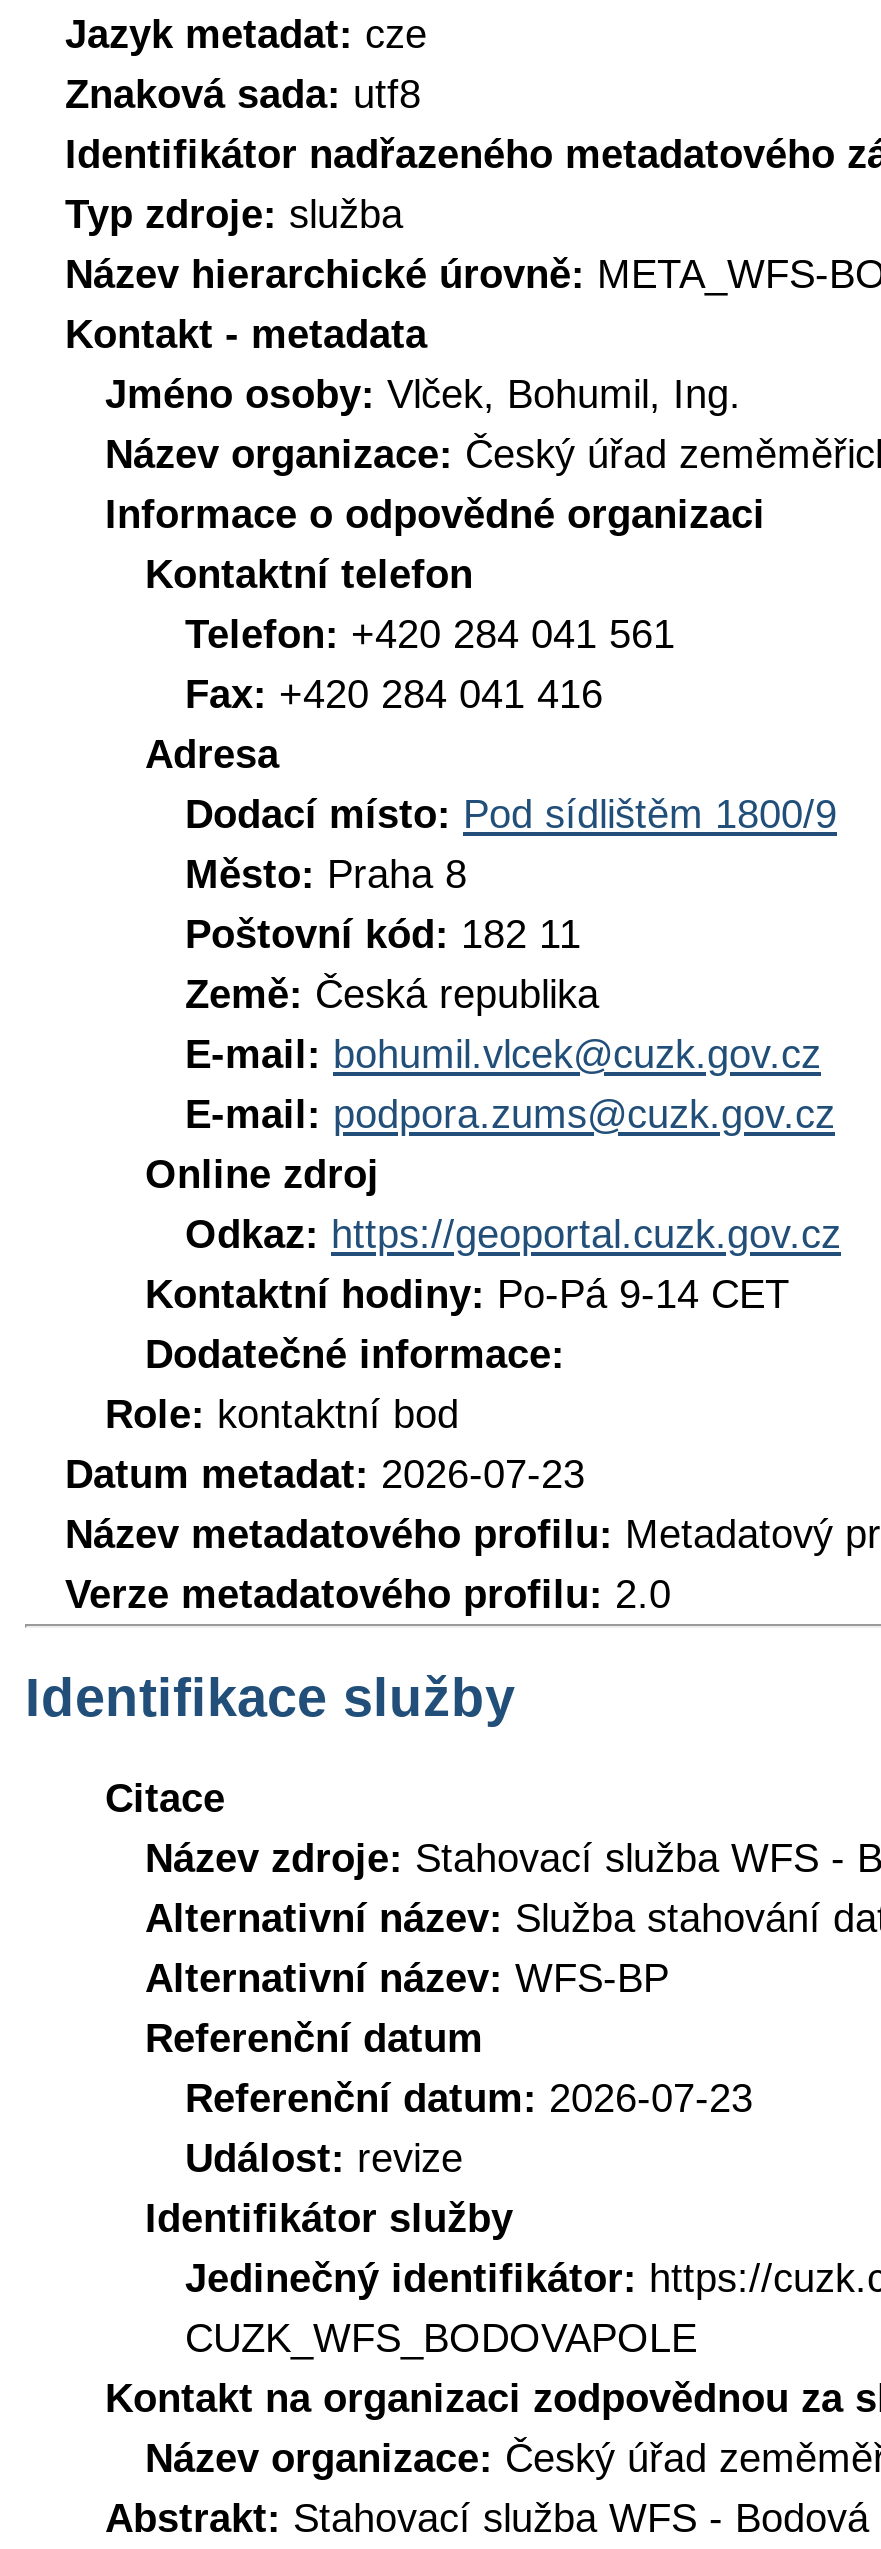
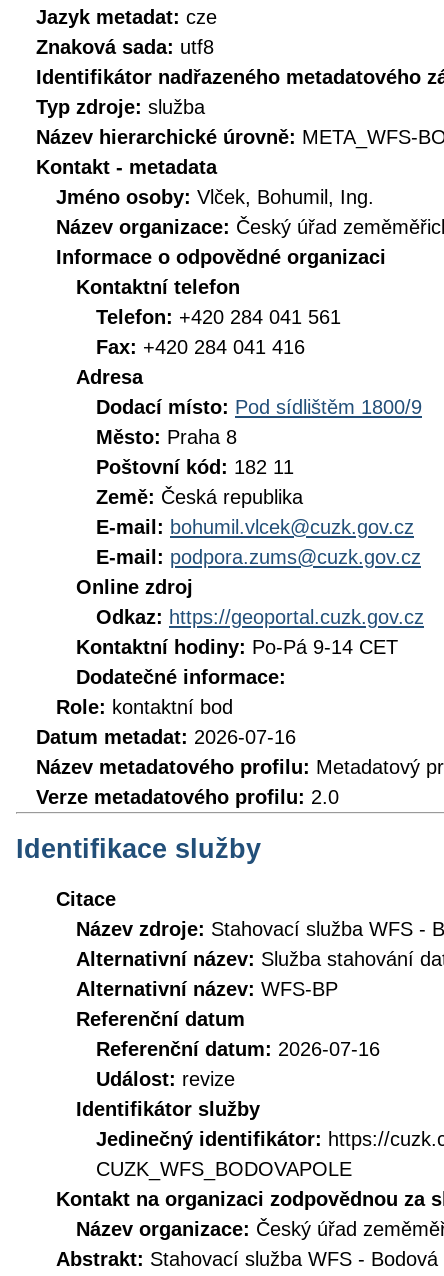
- Datum metadat: 2026-07-23
+ Datum metadat: 2026-07-16

- Referenční datum: 2026-07-23
+ Referenční datum: 2026-07-16
